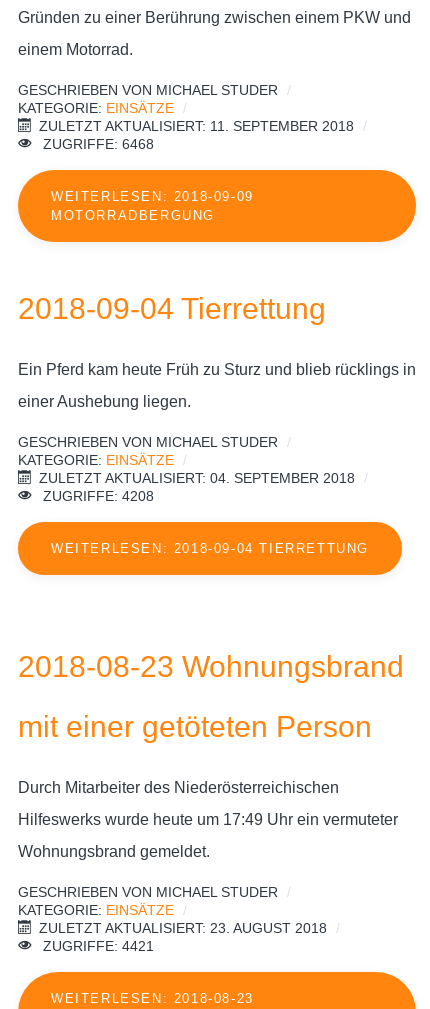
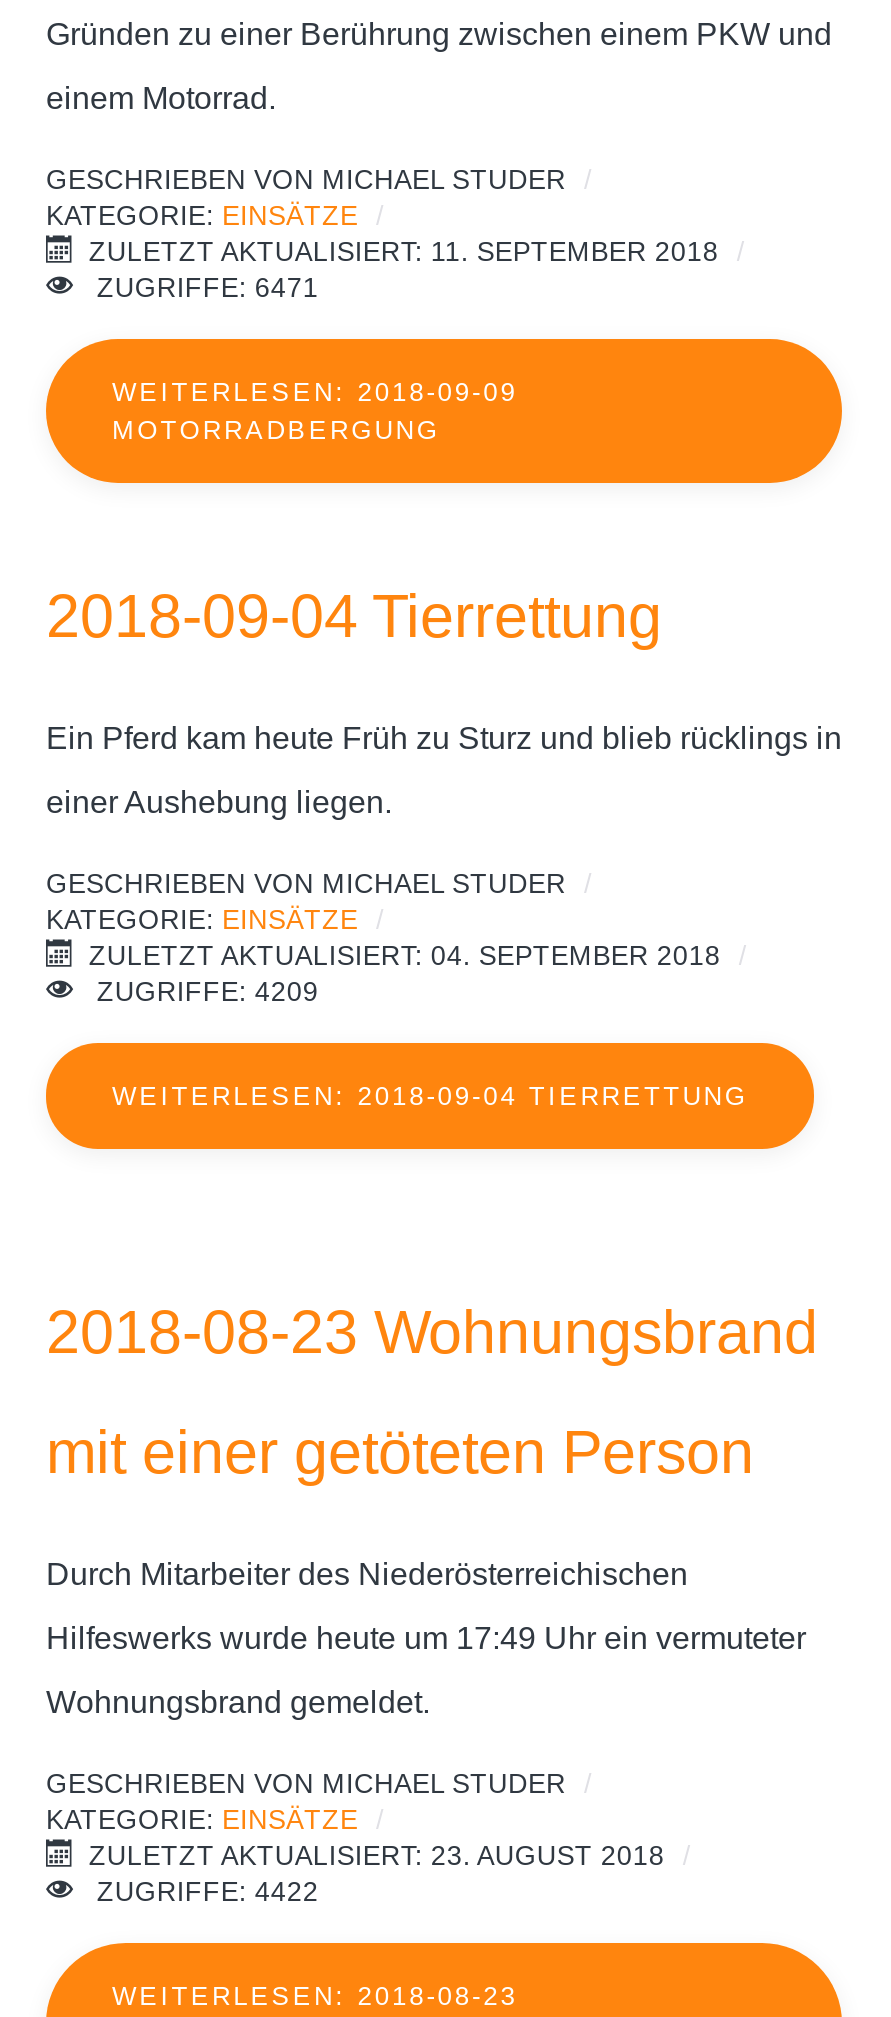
- ZUGRIFFE: 6468
+ ZUGRIFFE: 6471

- ZUGRIFFE: 4208
+ ZUGRIFFE: 4209

- ZUGRIFFE: 4421
+ ZUGRIFFE: 4422
